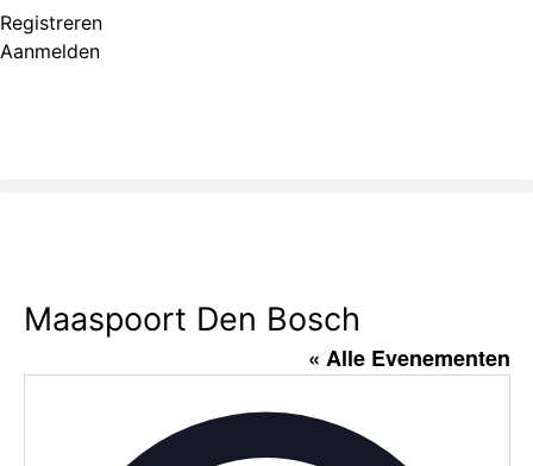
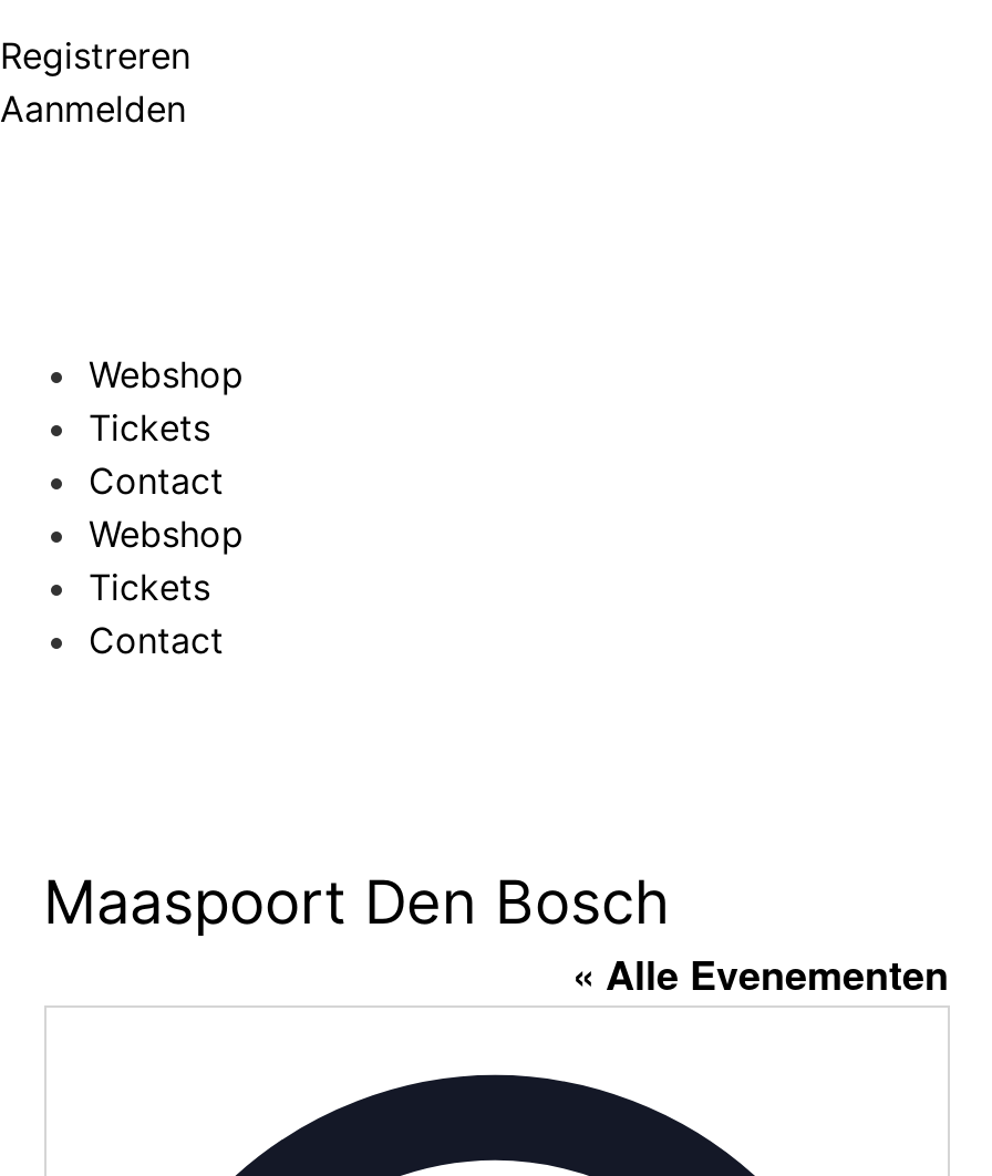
+ Webshop
+ Tickets
+ Contact
+ Webshop
+ Tickets
+ Contact
